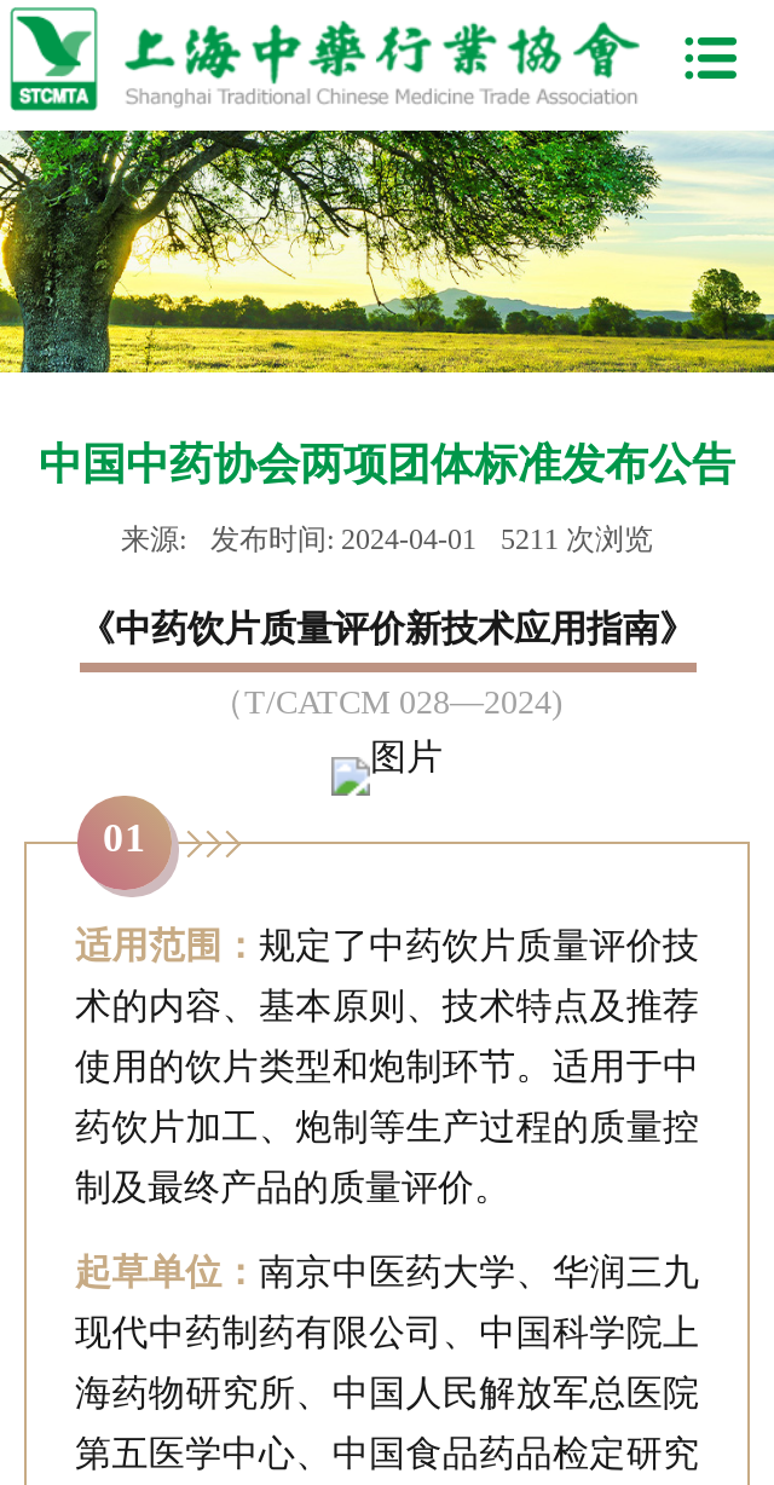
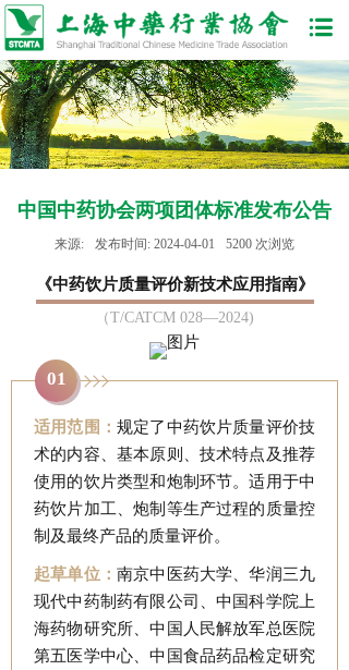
- 来源: 发布时间: 2024-04-01 5211次浏览
+ 来源: 发布时间: 2024-04-01 5200次浏览
